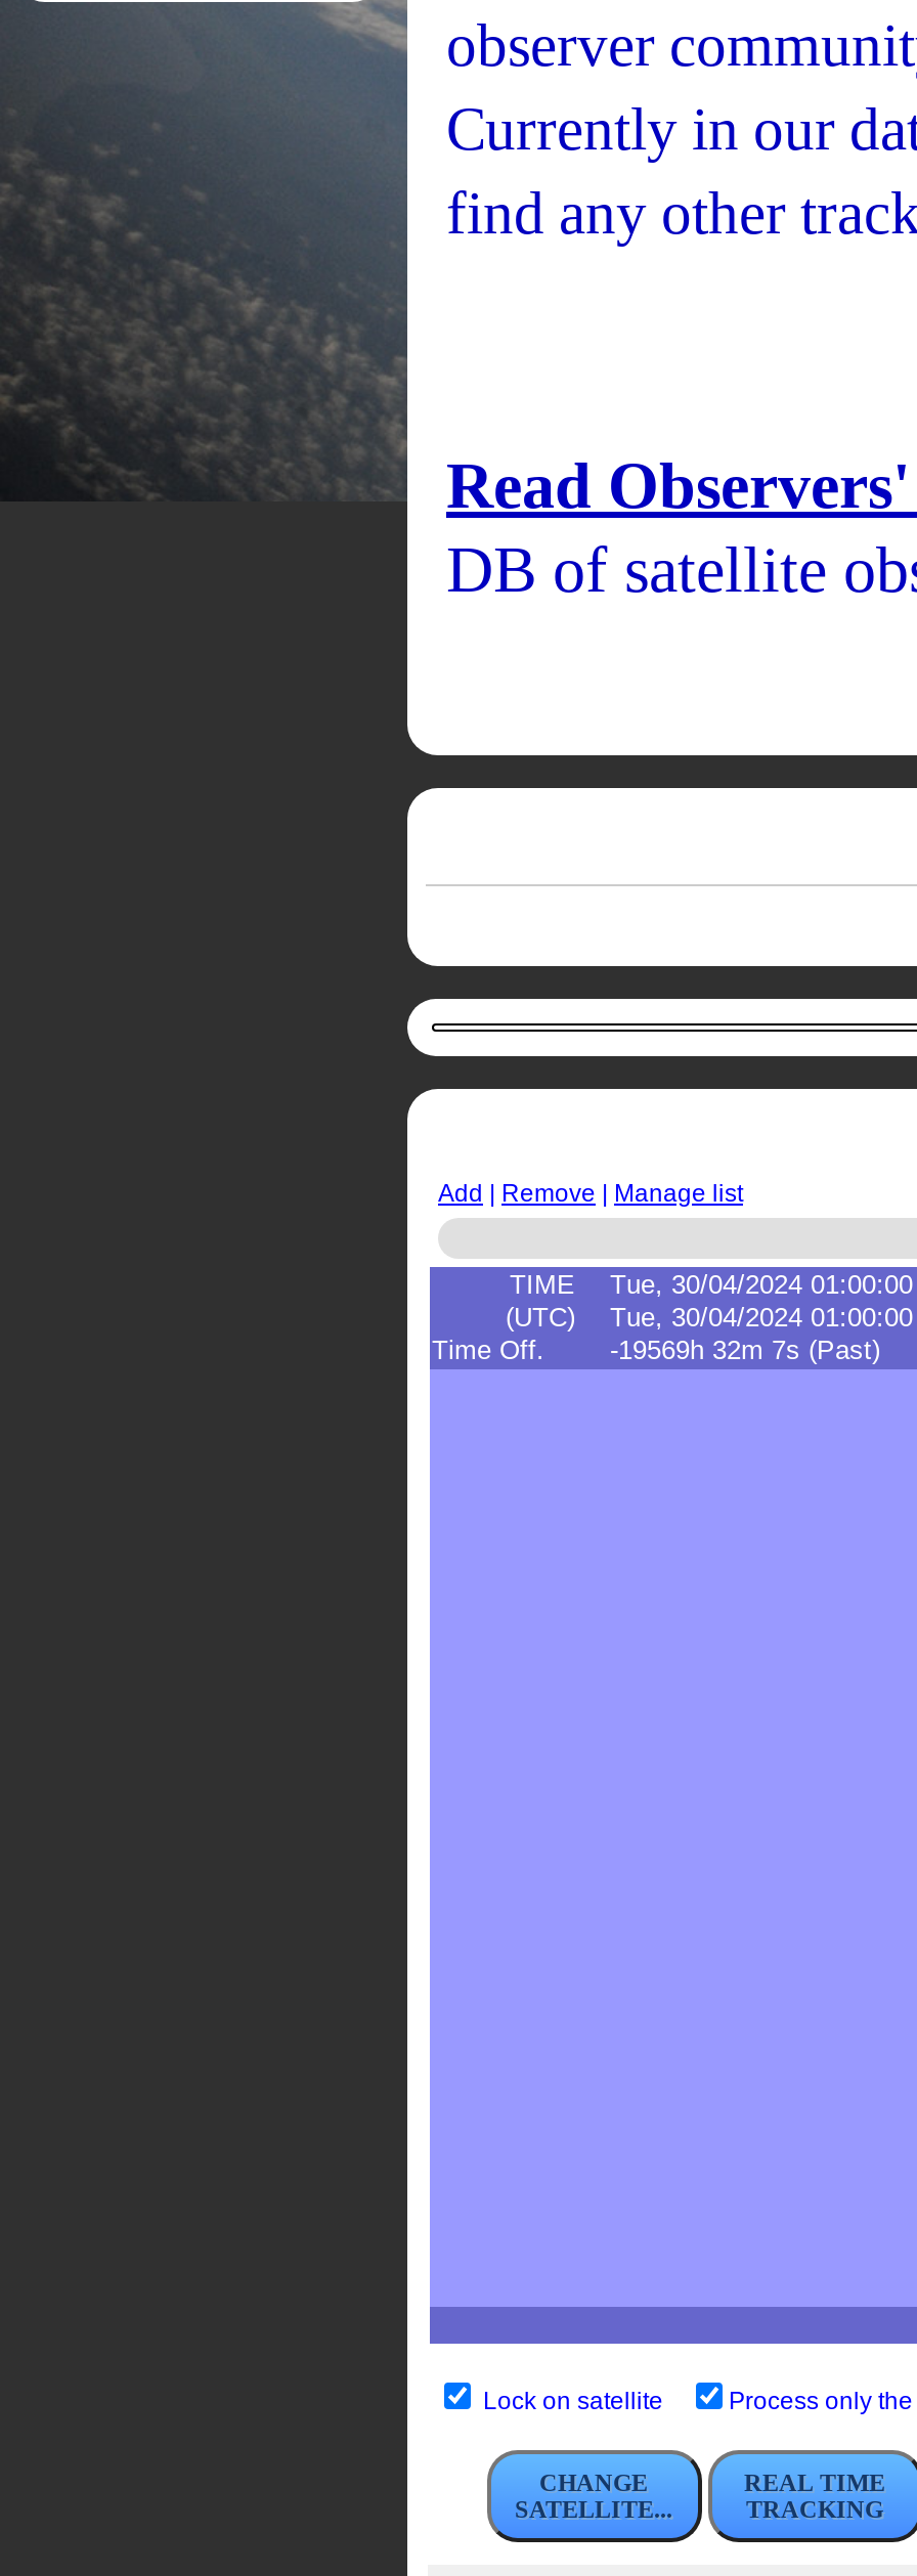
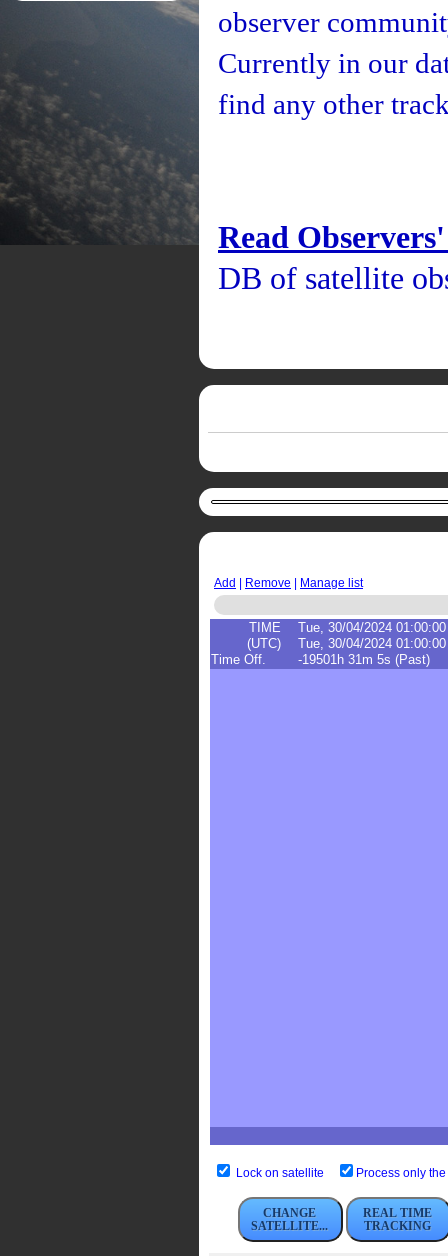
- -19569h 32m 7s (Past)
+ -19501h 31m 5s (Past)
